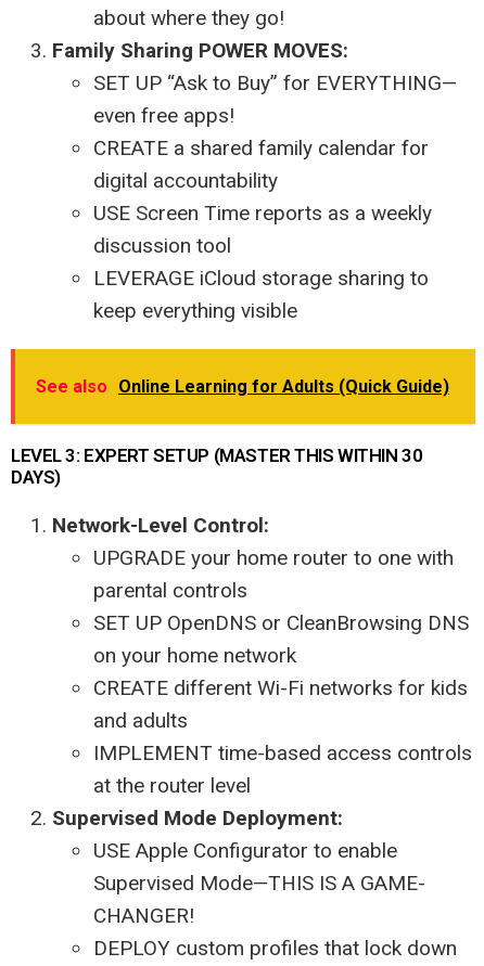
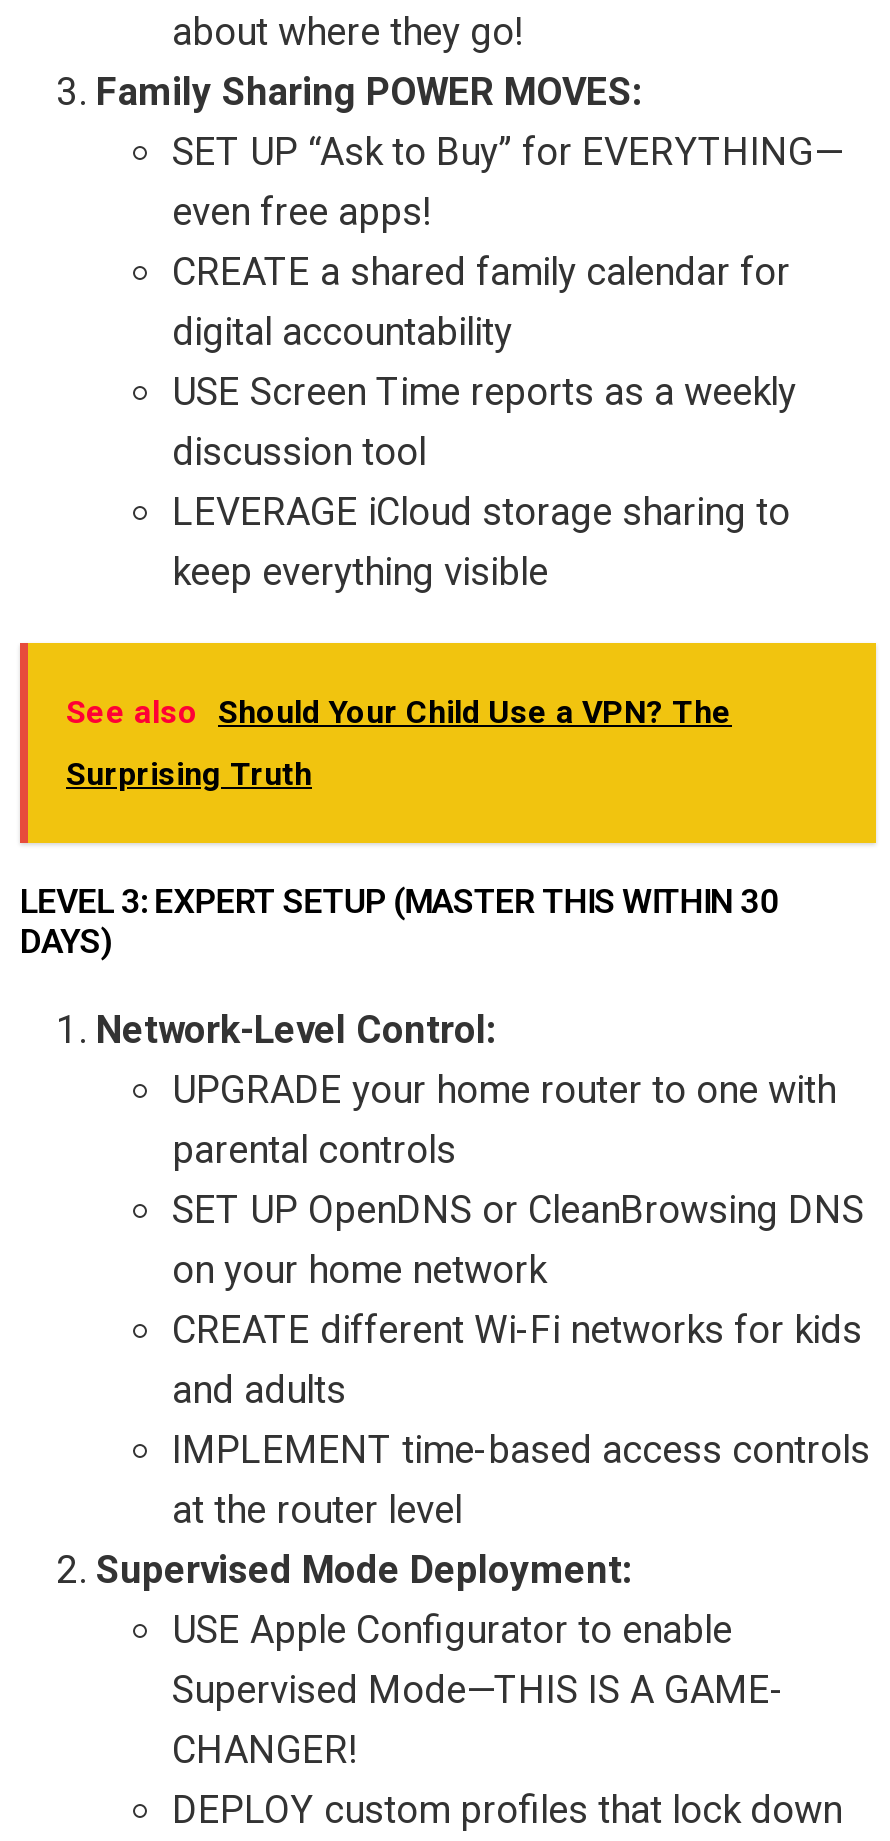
- See also Online Learning for Adults (Quick Guide)
+ See also Should Your Child Use a VPN? The
+ Surprising Truth
